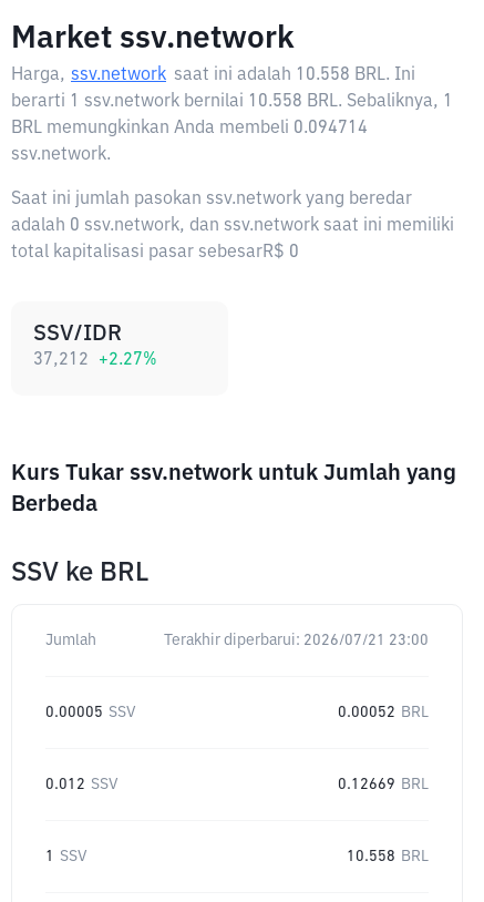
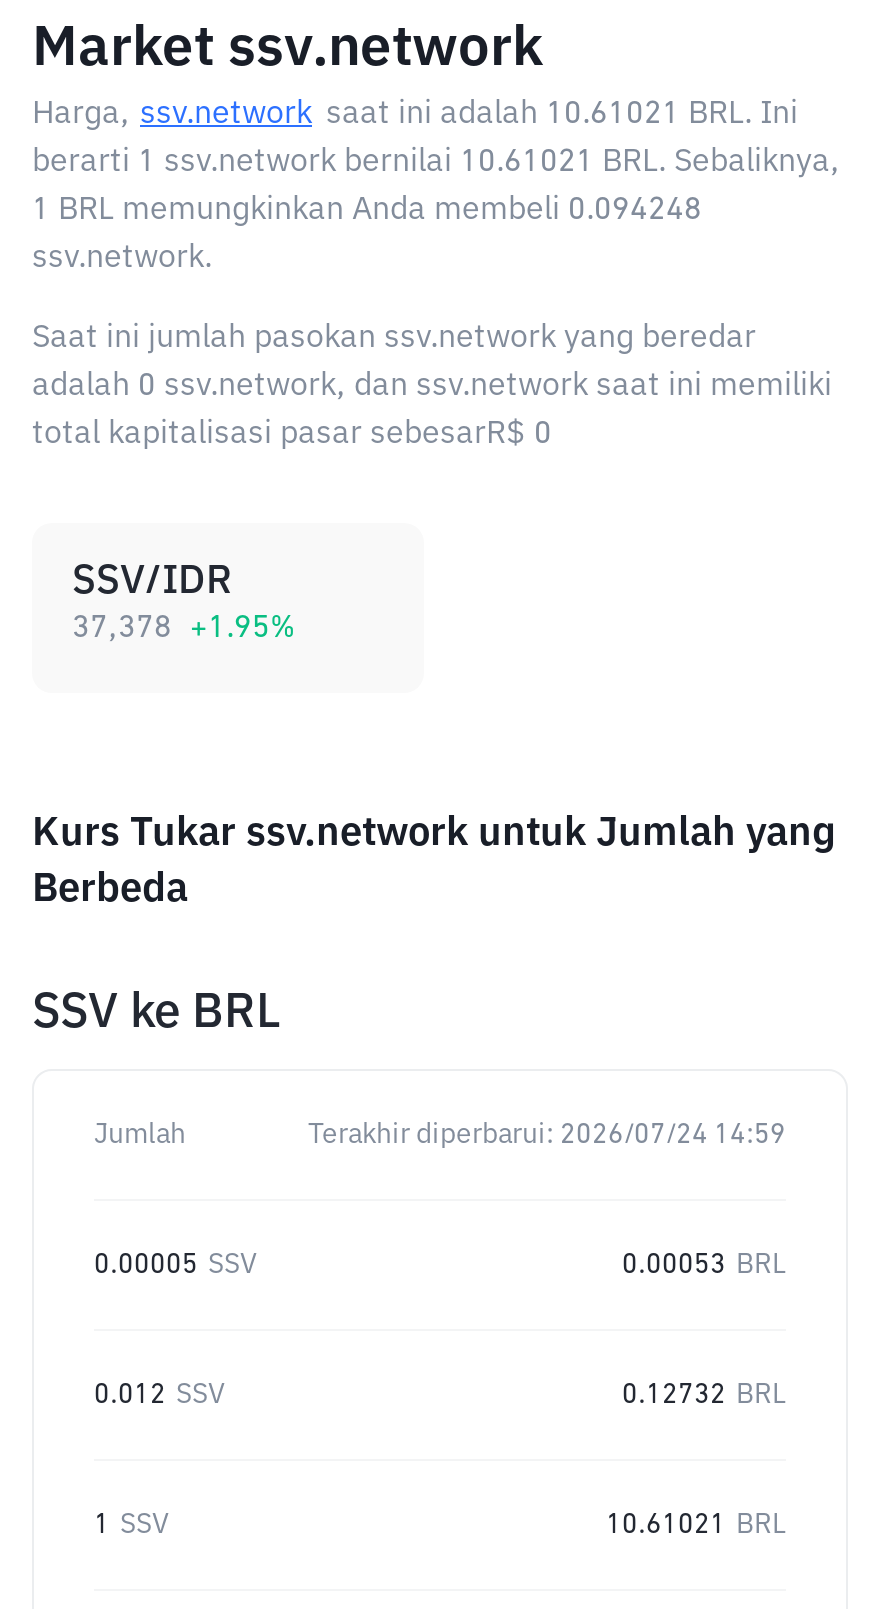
- Harga, ssv.network saat ini adalah 10.558 BRL. Ini
+ Harga, ssv.network saat ini adalah 10.61021 BRL. Ini

- berarti 1 ssv.network bernilai 10.558 BRL. Sebaliknya, 1
+ berarti 1 ssv.network bernilai 10.61021 BRL. Sebaliknya,

- BRL memungkinkan Anda membeli 0.094714
+ 1 BRL memungkinkan Anda membeli 0.094248

- 37,212 + 2.27%
+ 37,378 + 1.95%

- Terakhir diperbarui: 2026/07/21 23:00
+ Terakhir diperbarui: 2026/07/24 14:59

- 0.00052 BRL
+ 0.00053 BRL

- 0.12669 BRL
+ 0.12732 BRL

- 10.558 BRL
+ 10.61021 BRL
